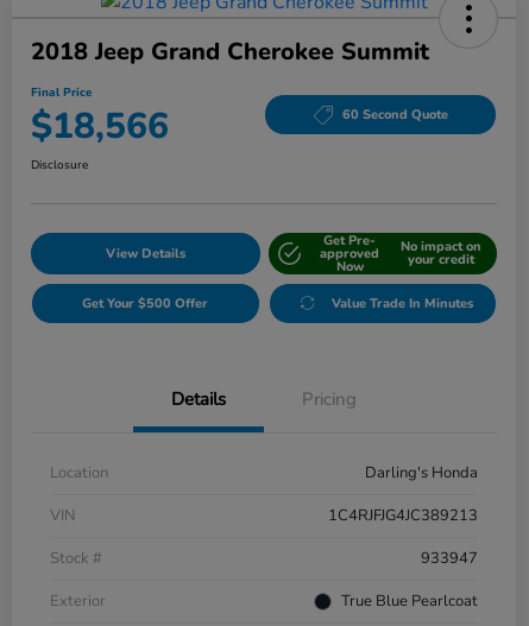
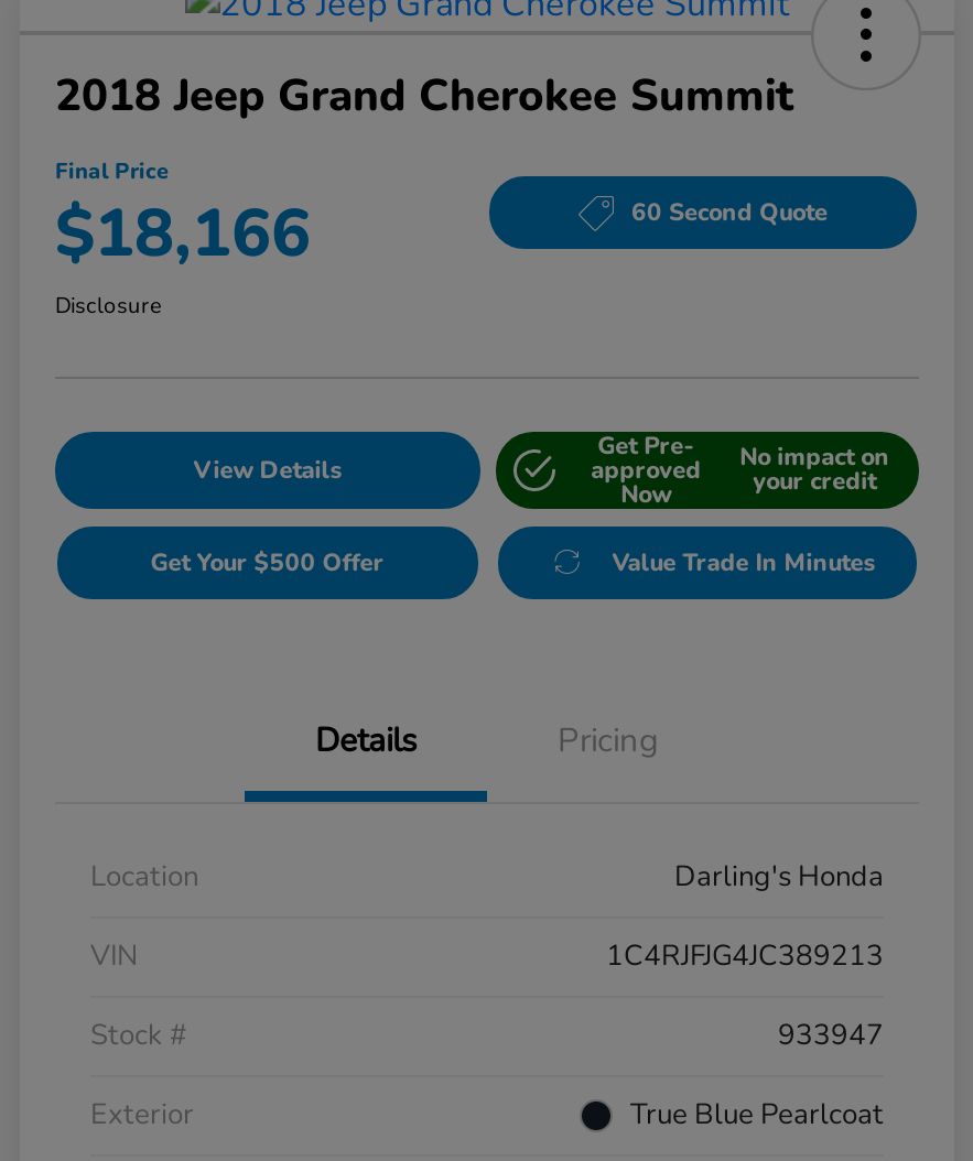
- $18,566
+ $18,166
